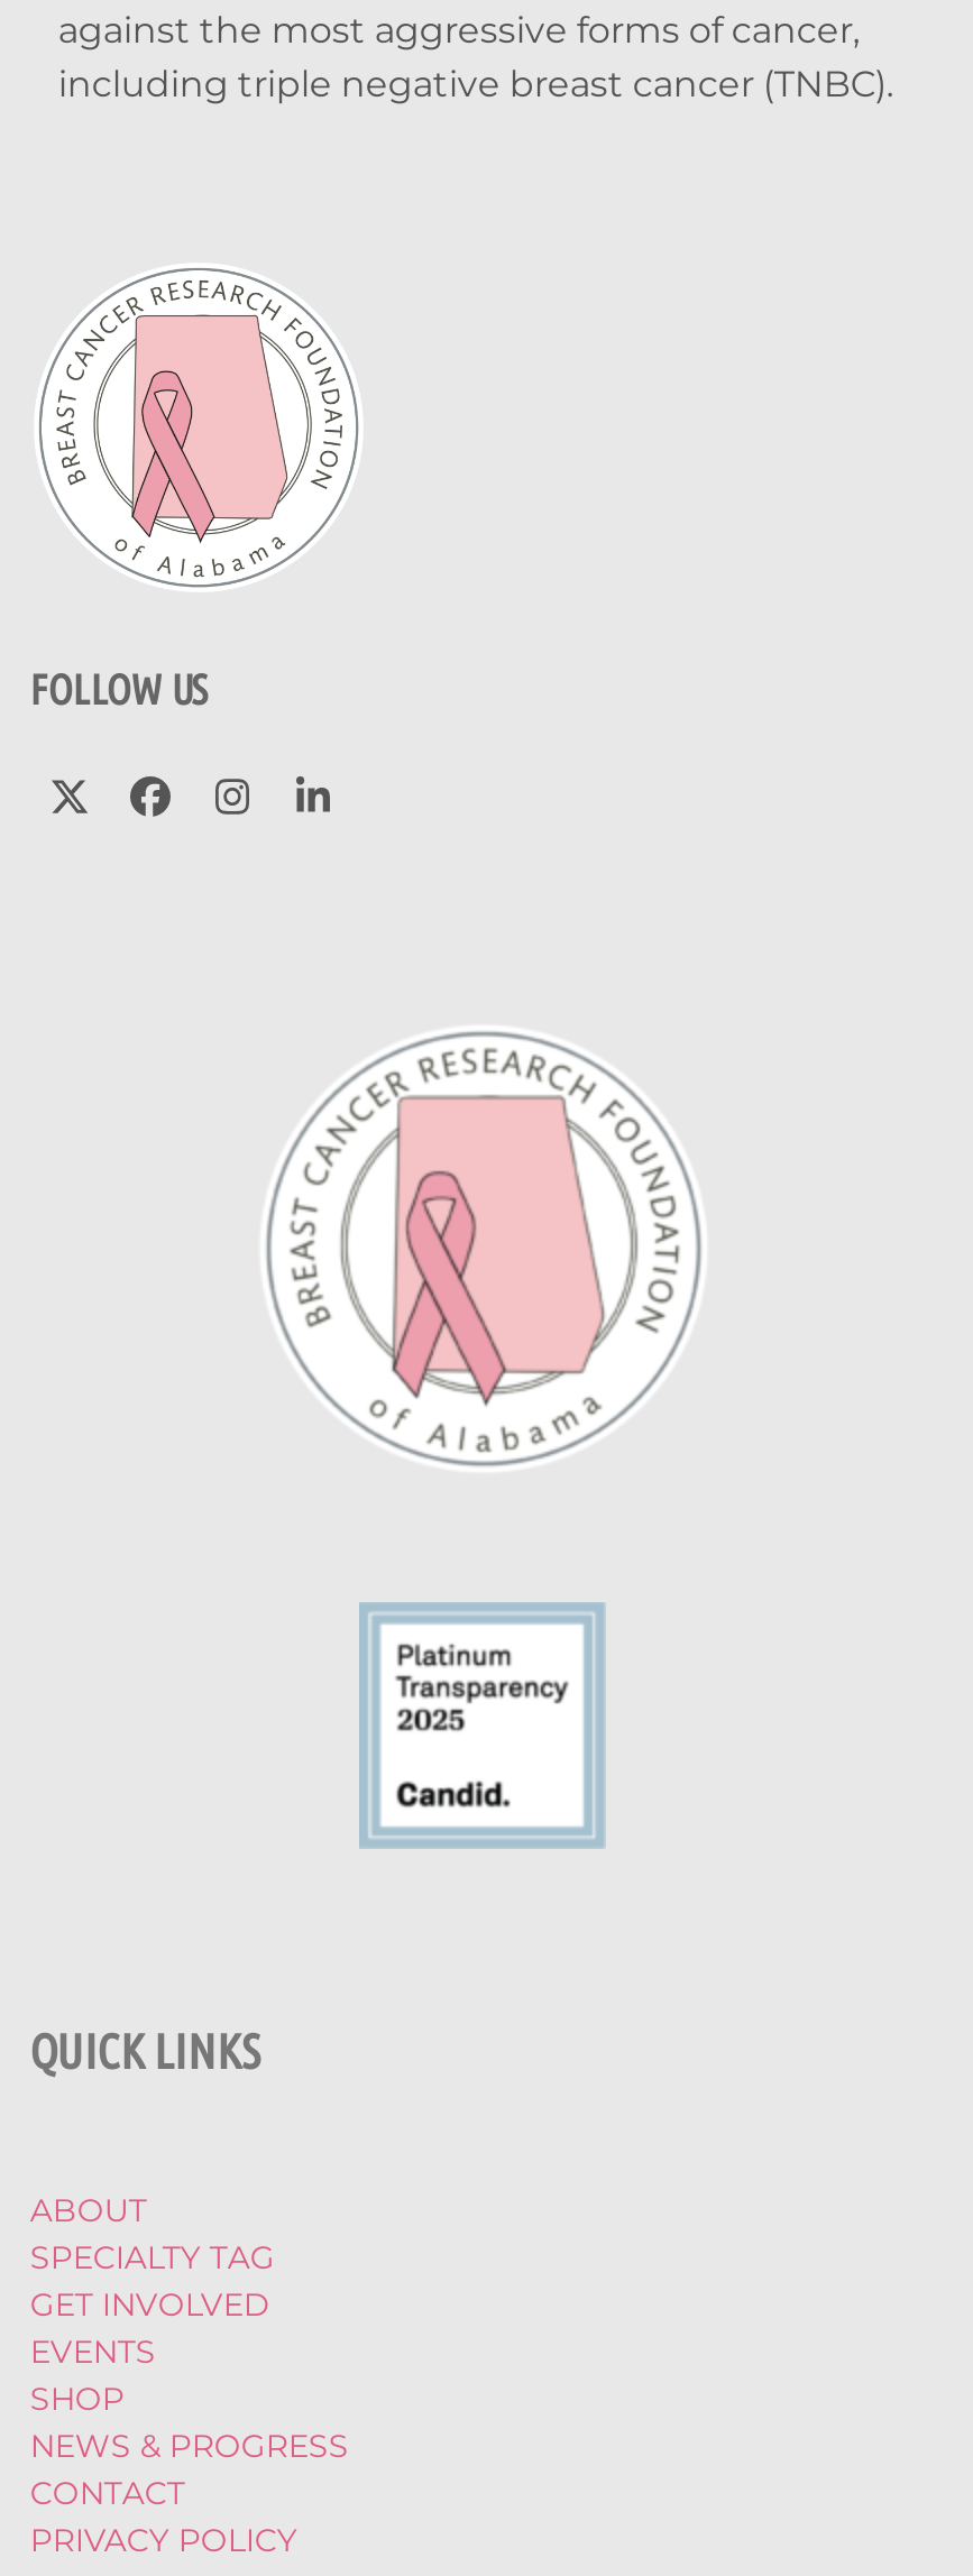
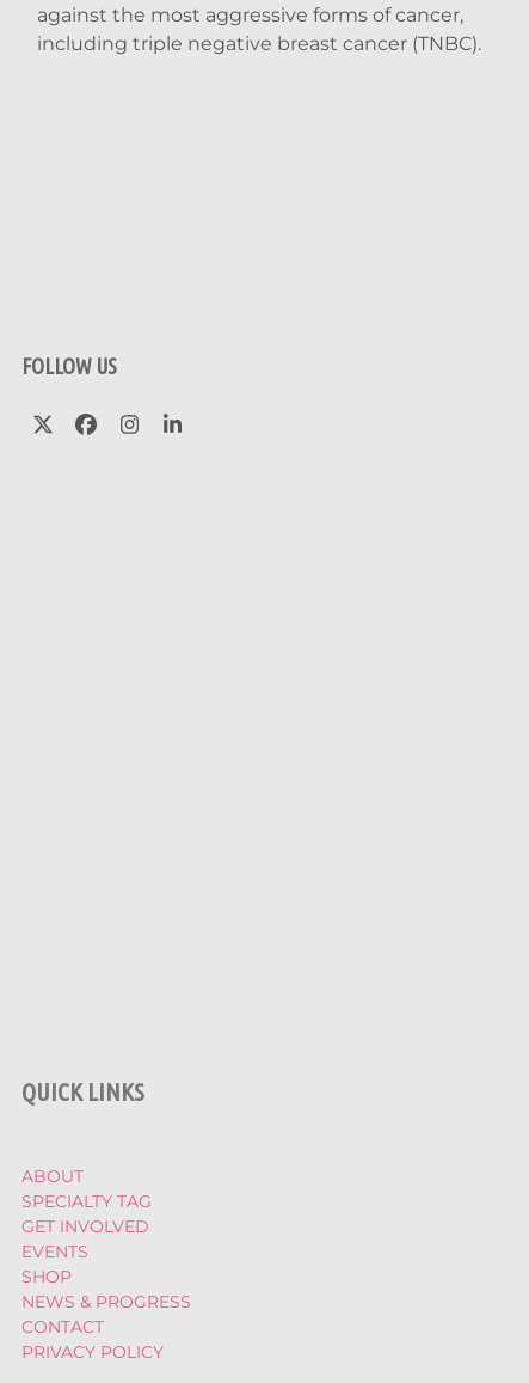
- [image]

- [image]

- [image]
